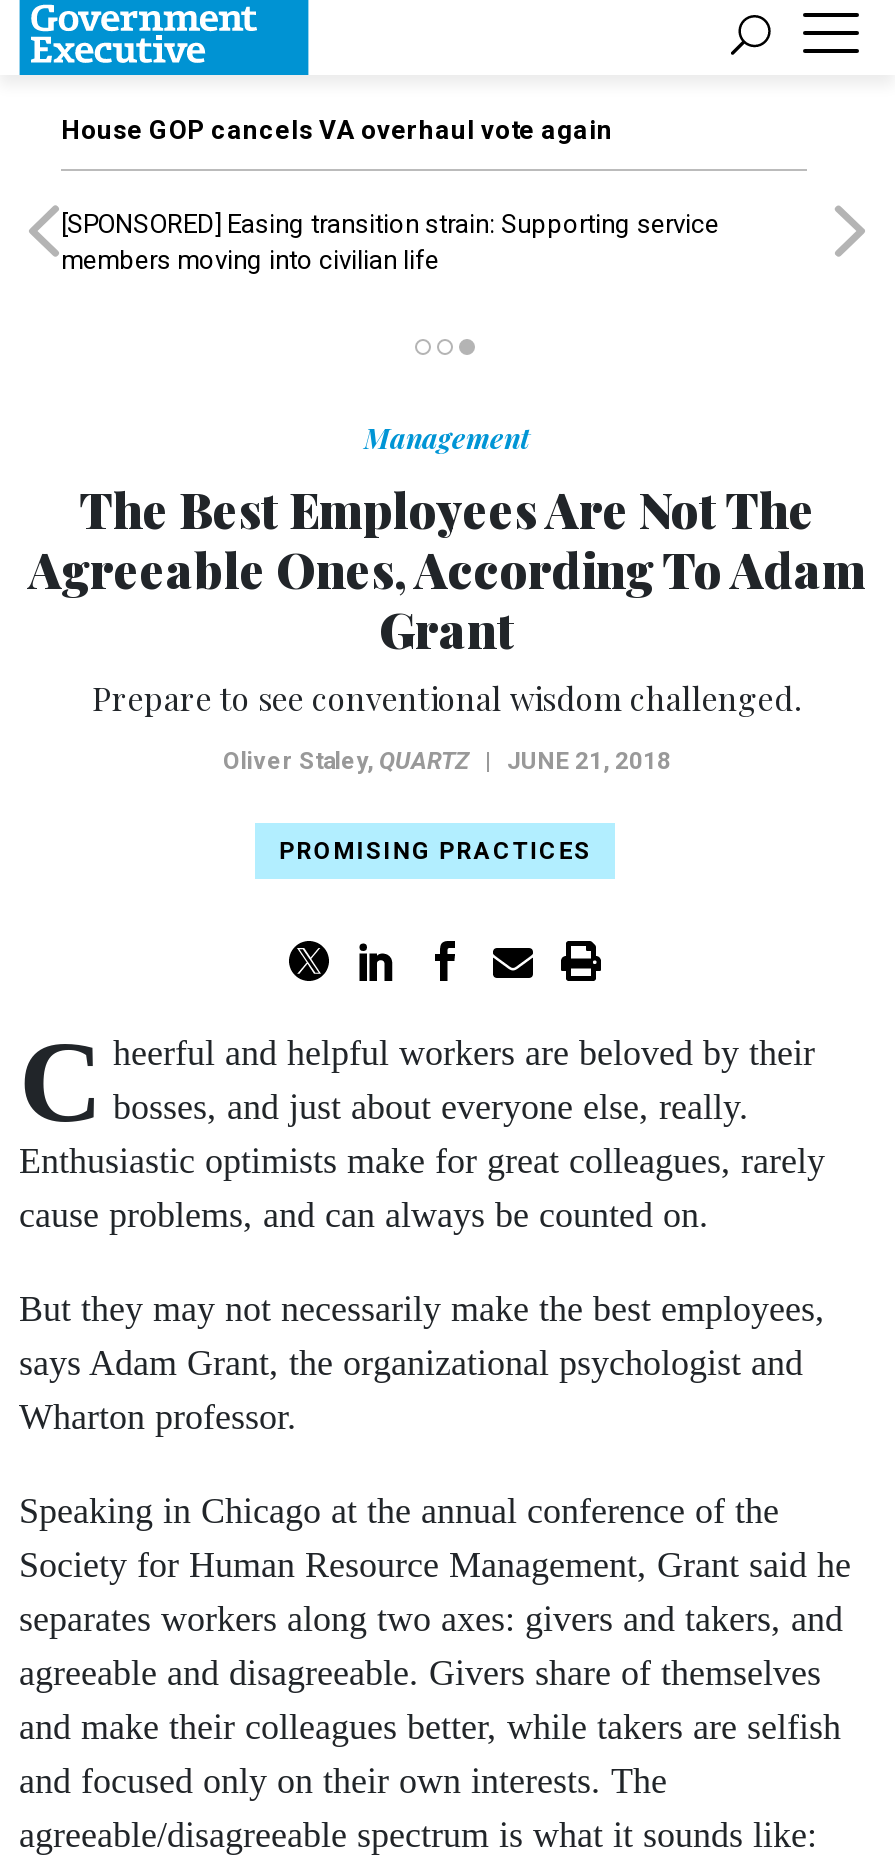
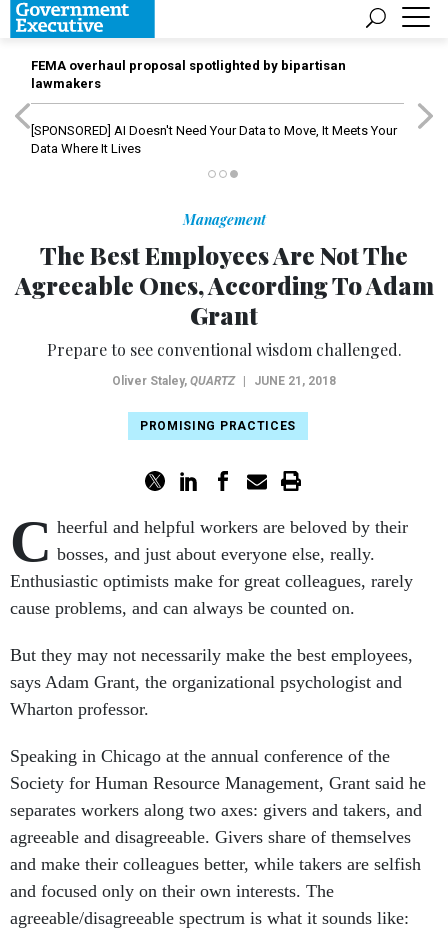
- House GOP cancels VA overhaul vote again
+ FEMA overhaul proposal spotlighted by bipartisan
+ lawmakers

- [SPONSORED] Easing transition strain: Supporting service
- members moving into civilian life
+ [SPONSORED] AI Doesn't Need Your Data to Move, It Meets Your
+ Data Where It Lives
